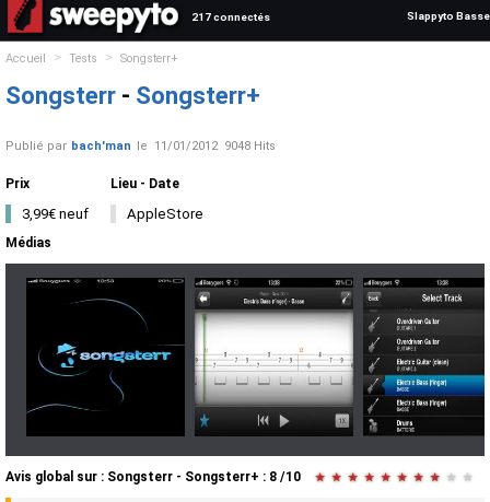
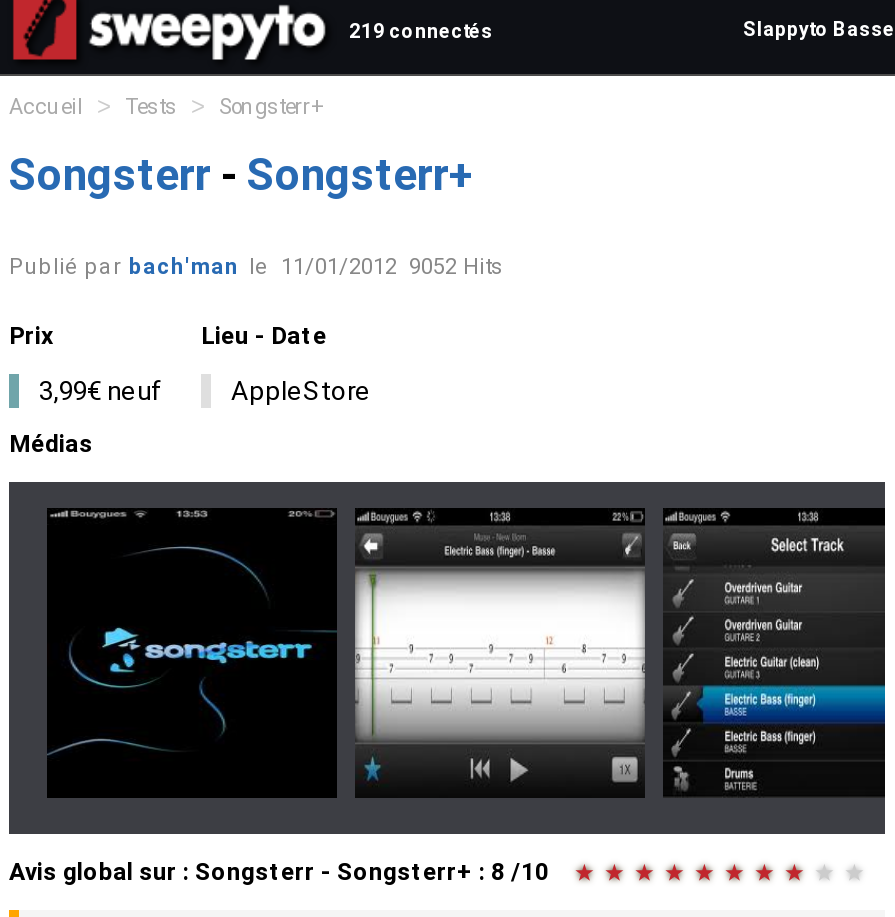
- 217 connectés
+ 219 connectés

- Publié par bach'man le 11/01/2012 9048 Hits
+ Publié par bach'man le 11/01/2012 9052 Hits
